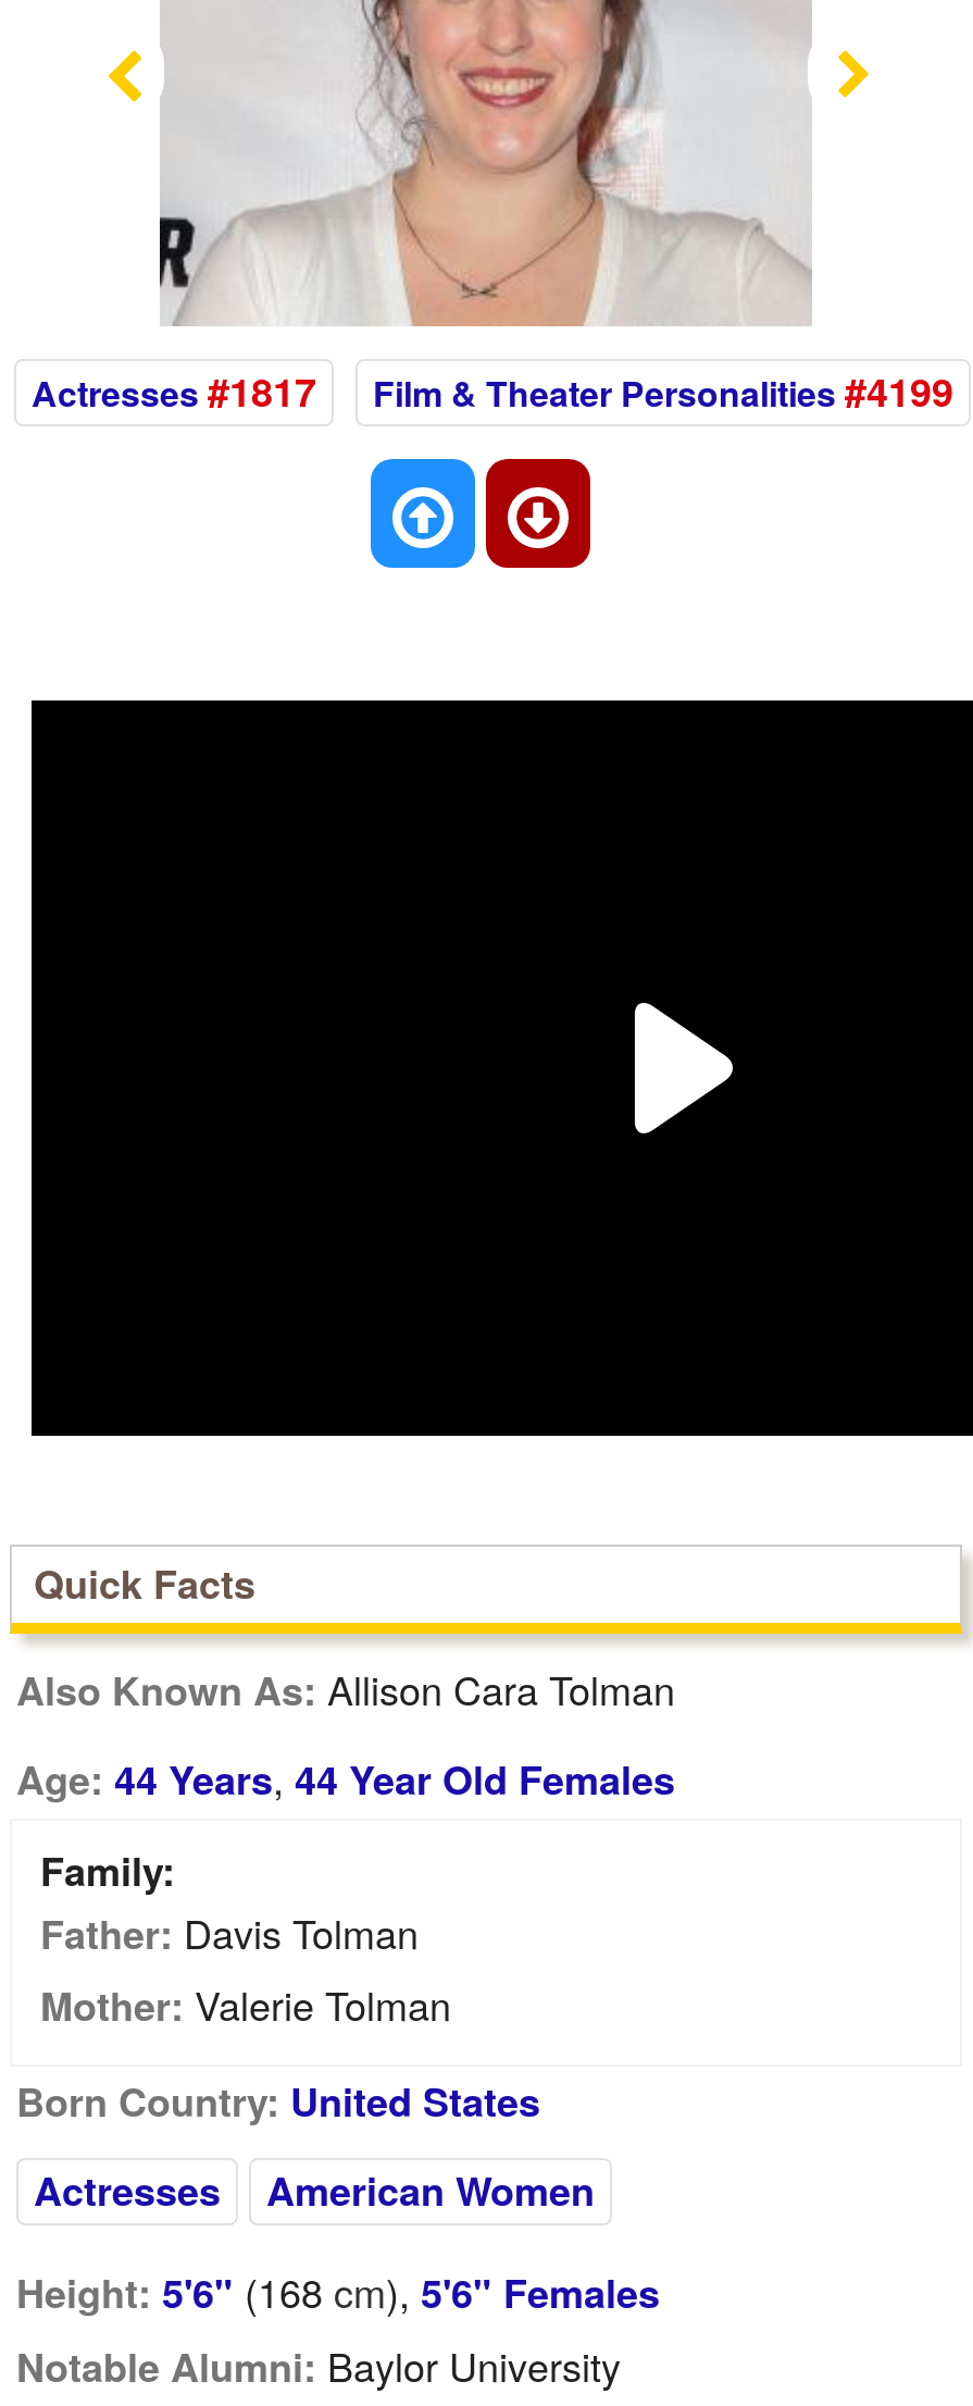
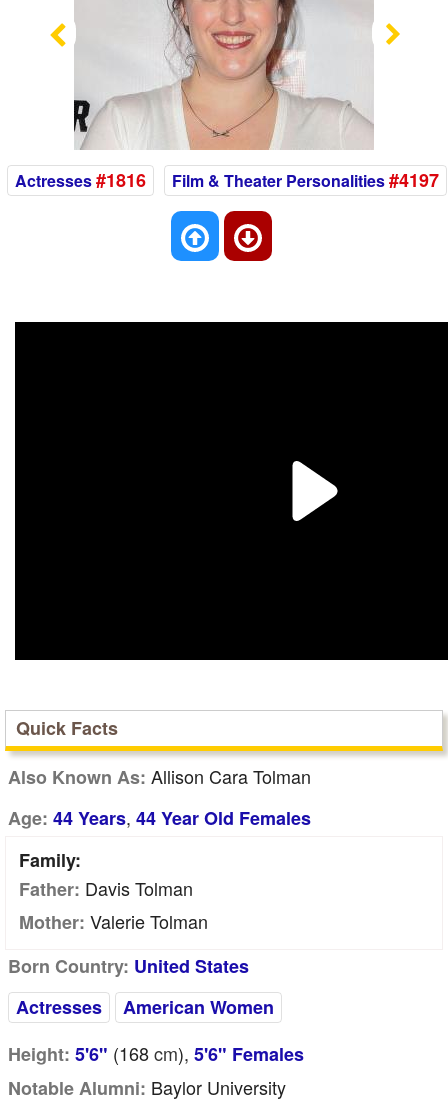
- Actresses #1817
+ Actresses #1816

- Film & Theater Personalities #4199
+ Film & Theater Personalities #4197
